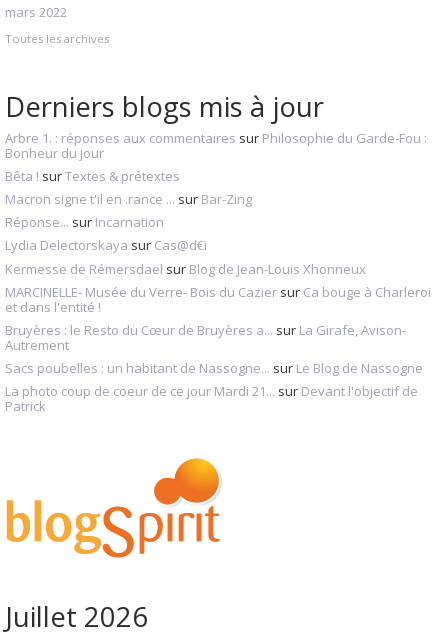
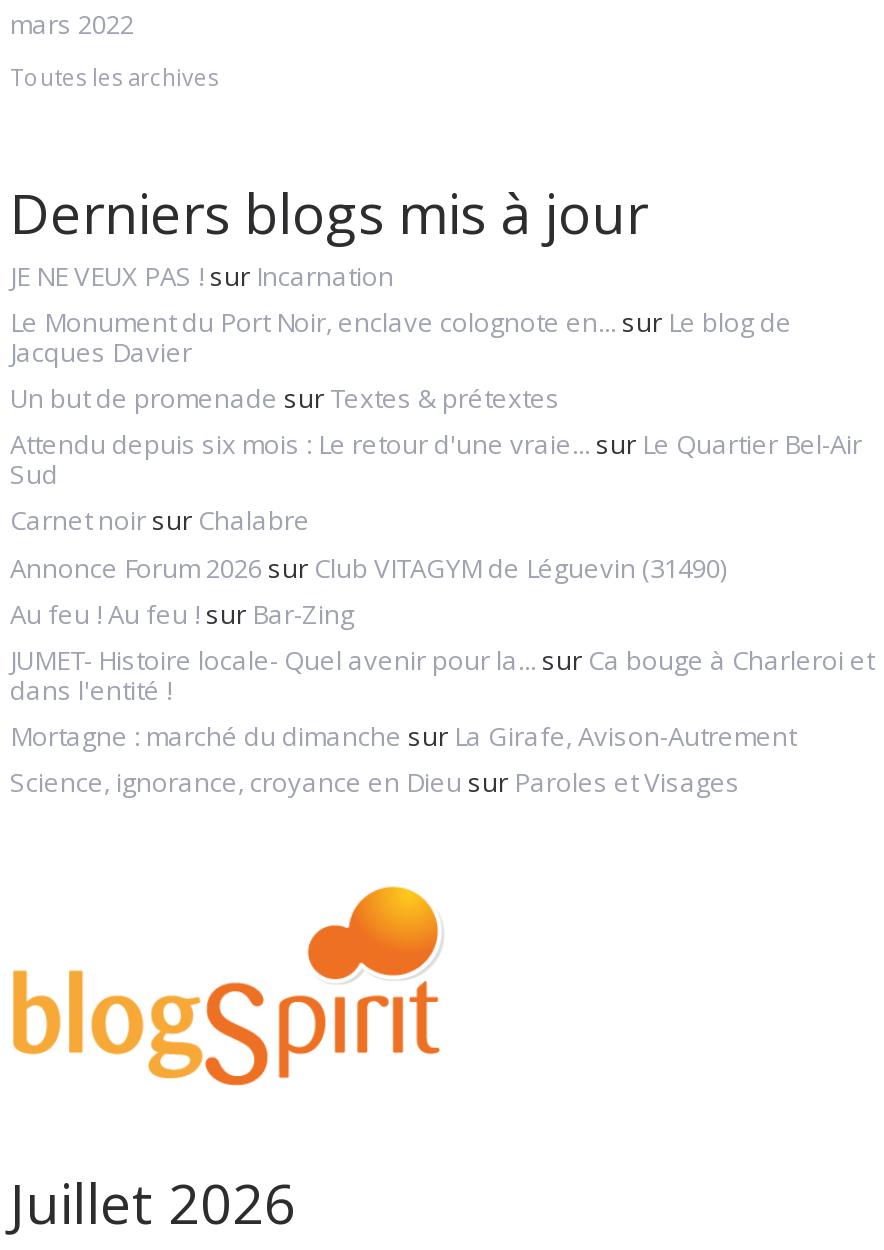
- Arbre 1. : réponses aux commentaires sur Philosophie du Garde-Fou :
- Bonheur du jour
- Bêta ! surTextes & prétextes
- Macron signe t'il en .rance ... sur Bar-Zing
- Réponse... sur Incarnation
- Lydia Delectorskaya sur Cas@d€i
- Kermesse de Rémersdael sur Blog de Jean-Louis Xhonneux
- MARCINELLE- Musée du Verre- Bois du Cazier sur Ca bouge à Charleroi
- et dans l'entité !
- Bruyères : le Resto du Cœur de Bruyères a... sur La Girafe, Avison-
- Autrement
- Sacs poubelles : un habitant de Nassogne... sur Le Blog de Nassogne
- La photo coup de coeur de ce jour Mardi 21... sur Devant l'objectif de
- Patrick
+ JE NE VEUX PAS ! sur Incarnation
+ Le Monument du Port Noir, enclave colognote en... sur Le blog de
+ Jacques Davier
+ Un but de promenade sur Textes & prétextes
+ Attendu depuis six mois : Le retour d'une vraie... sur Le Quartier Bel-Air
+ Sud
+ Carnet noir sur Chalabre
+ Annonce Forum 2026 sur Club VITAGYM de Léguevin (31490)
+ Au feu ! Au feu ! sur Bar-Zing
+ JUMET- Histoire locale- Quel avenir pour la... sur Ca bouge à Charleroi et
+ dans l'entité !
+ Mortagne : marché du dimanche sur La Girafe, Avison-Autrement
+ Science, ignorance, croyance en Dieu sur Paroles et Visages
